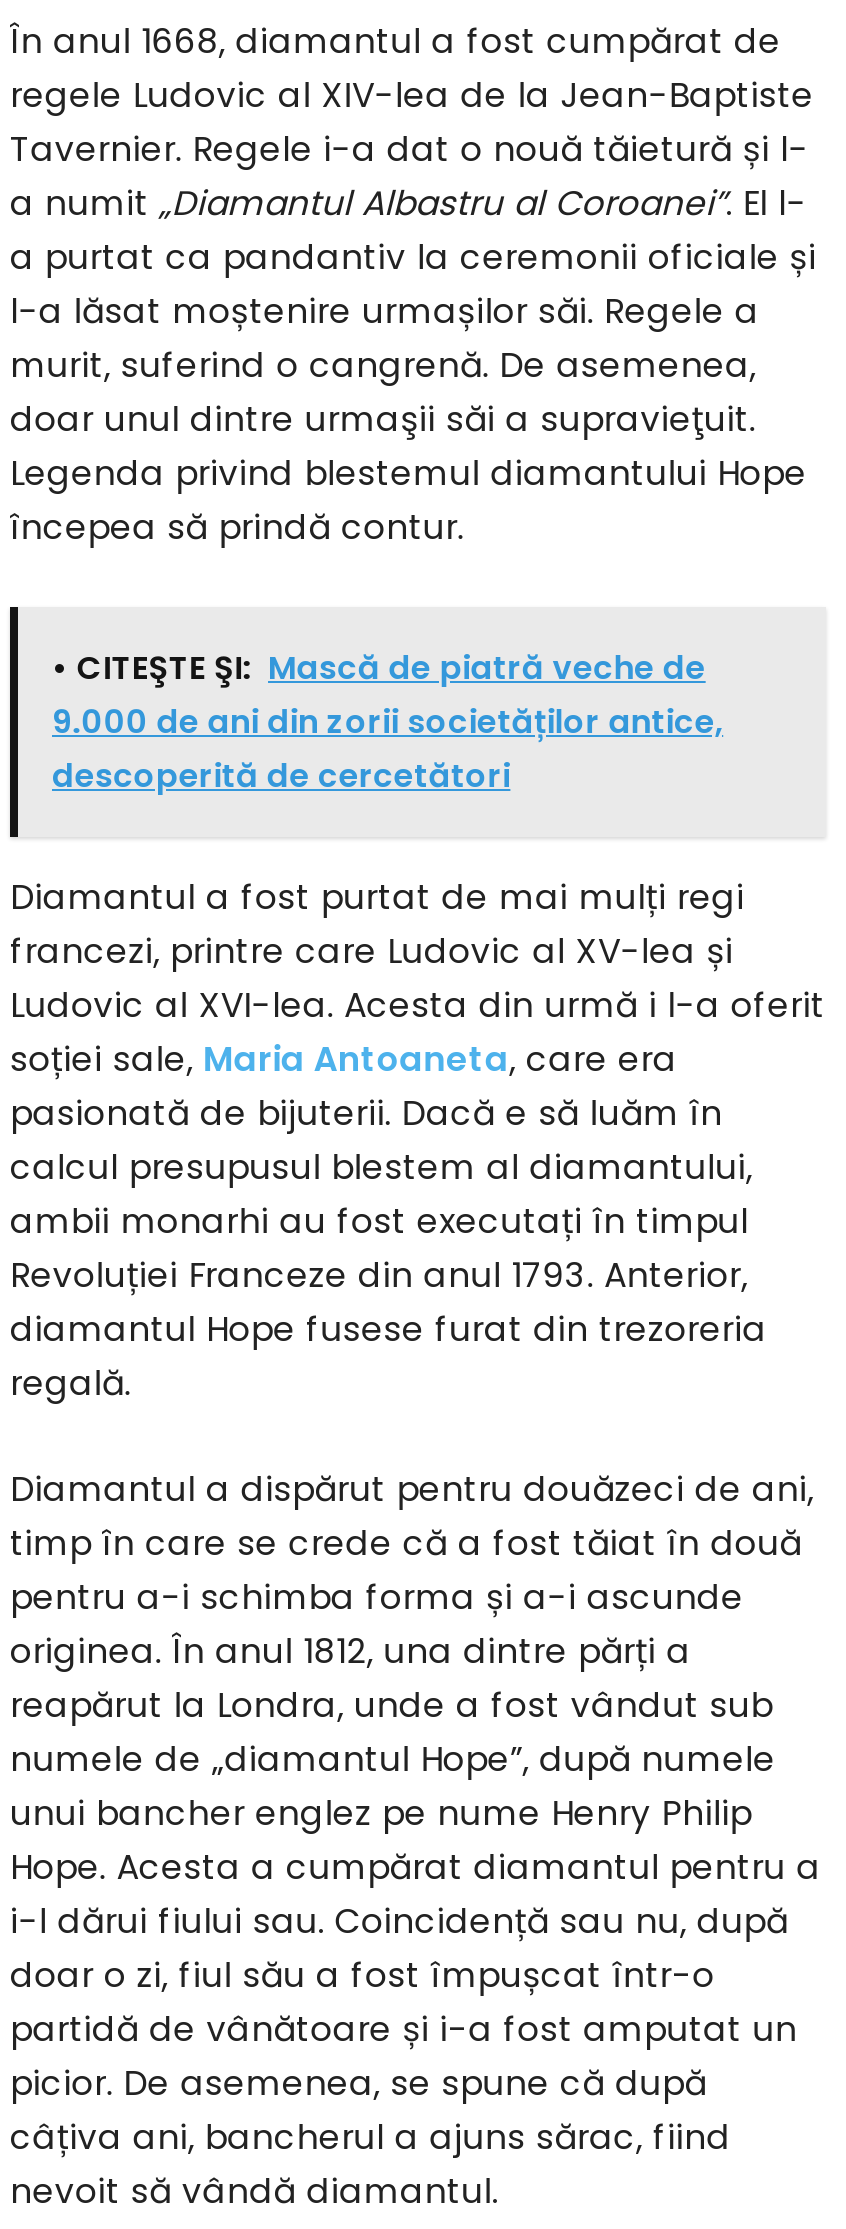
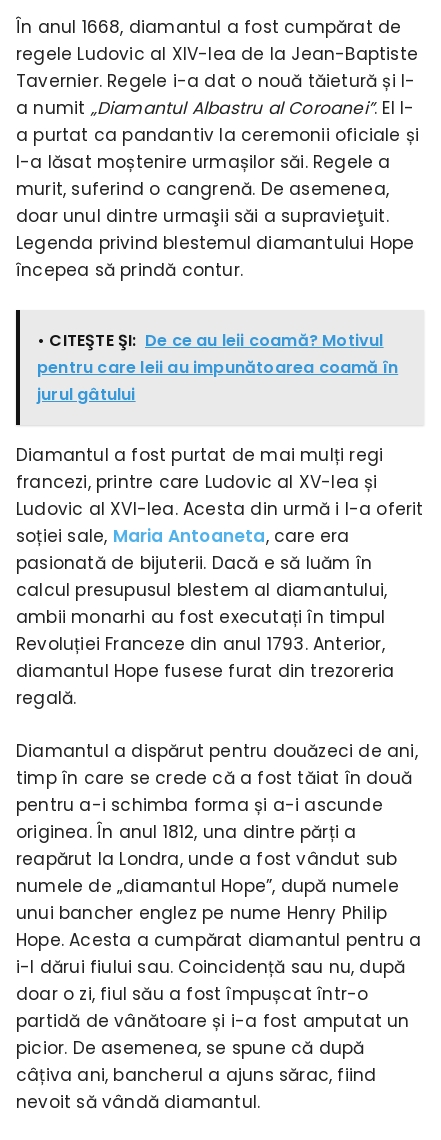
- • CITEŞTE ŞI: Mască de piatră veche de
- 9.000 de ani din zorii societăților antice,
- descoperită de cercetători
+ • CITEŞTE ŞI: De ce au leii coamă? Motivul
+ pentru care leii au impunătoarea coamă în
+ jurul gâtului
